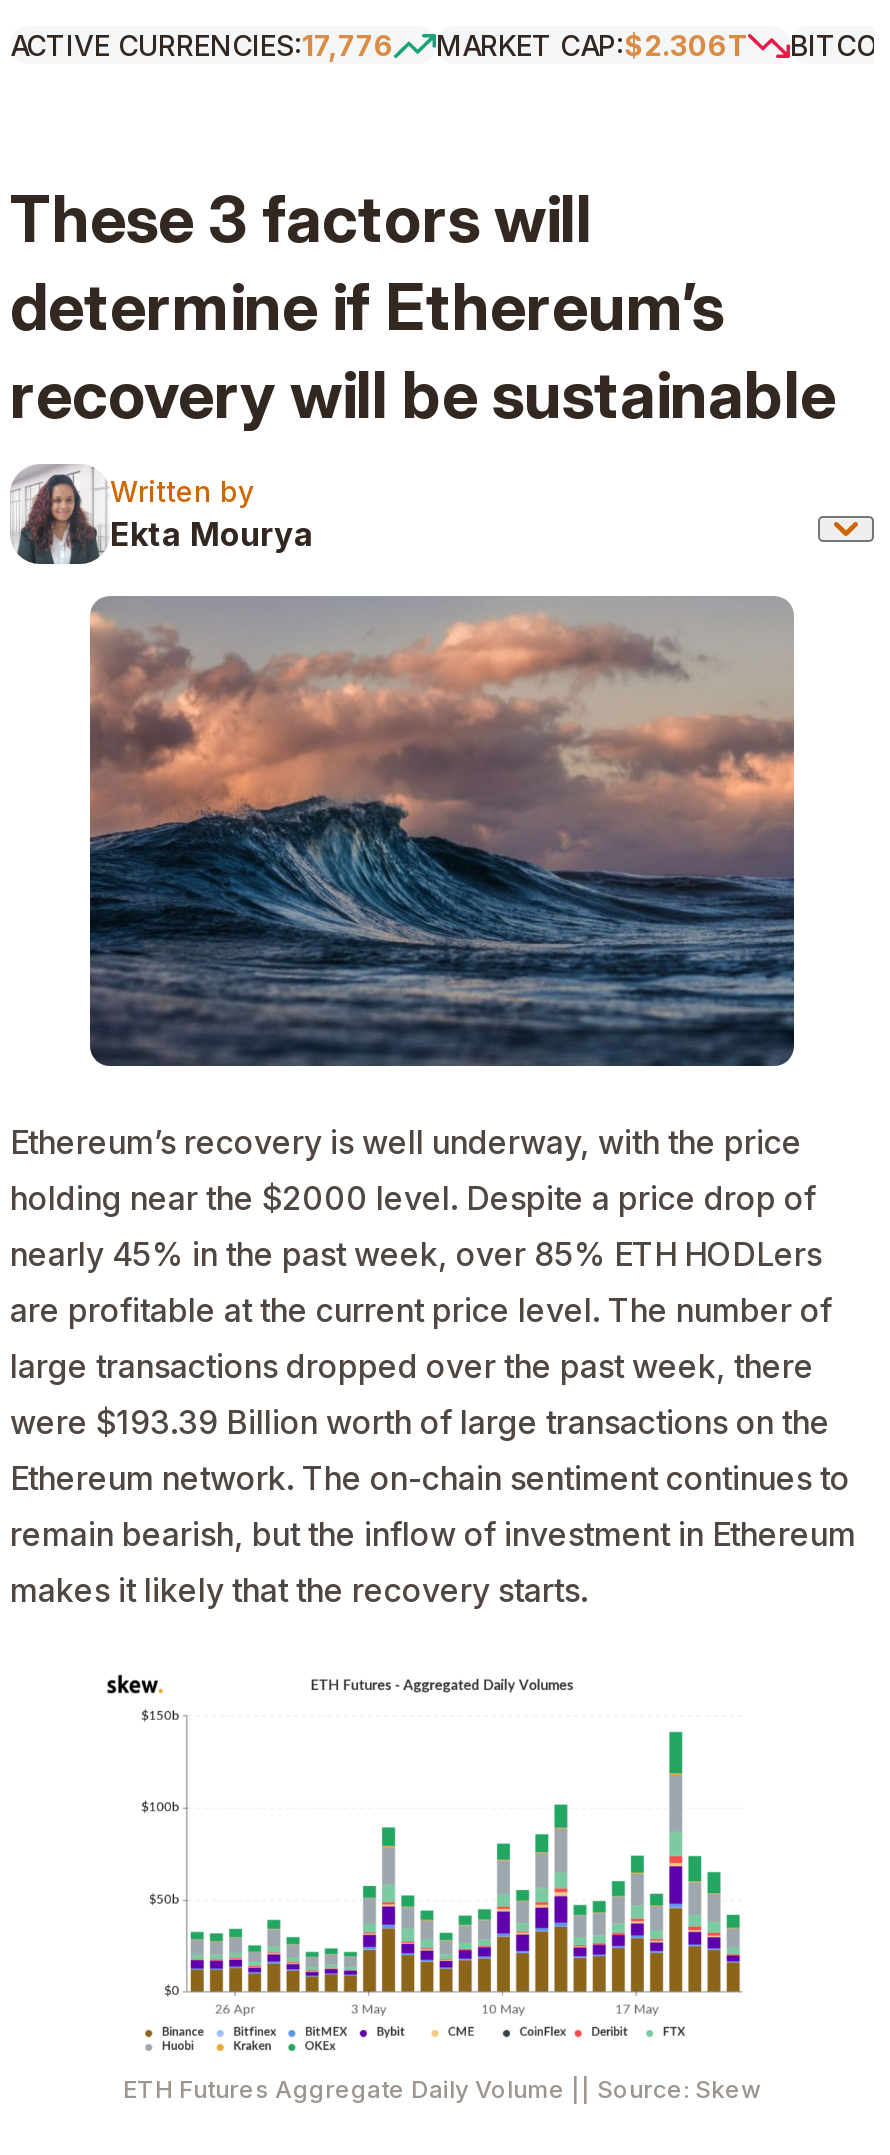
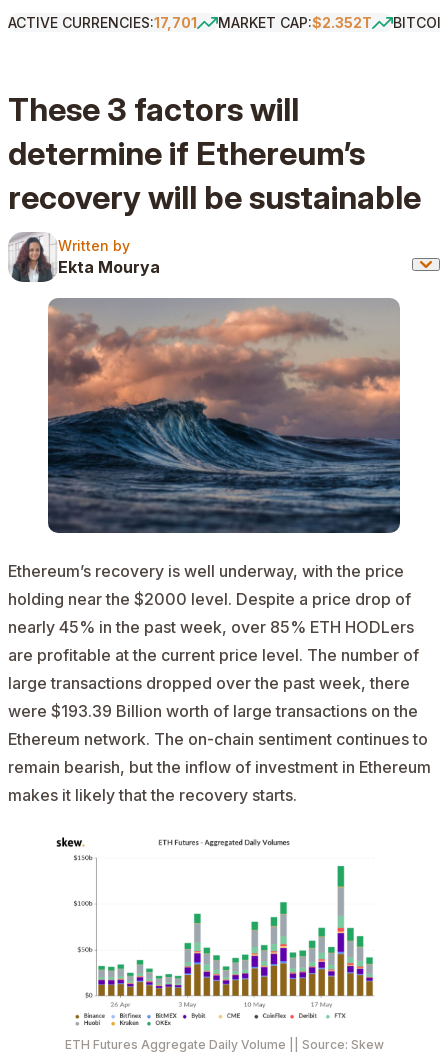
- ACTIVE CURRENCIES:17,776
+ ACTIVE CURRENCIES:17,701

- MARKET CAP:$2.306T
+ MARKET CAP:$2.352T
